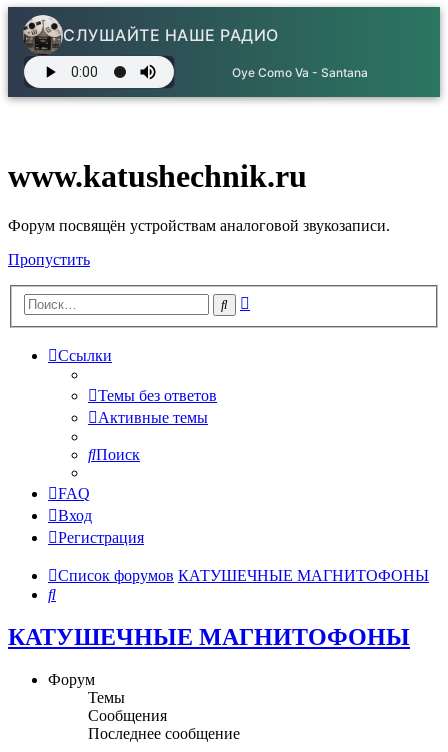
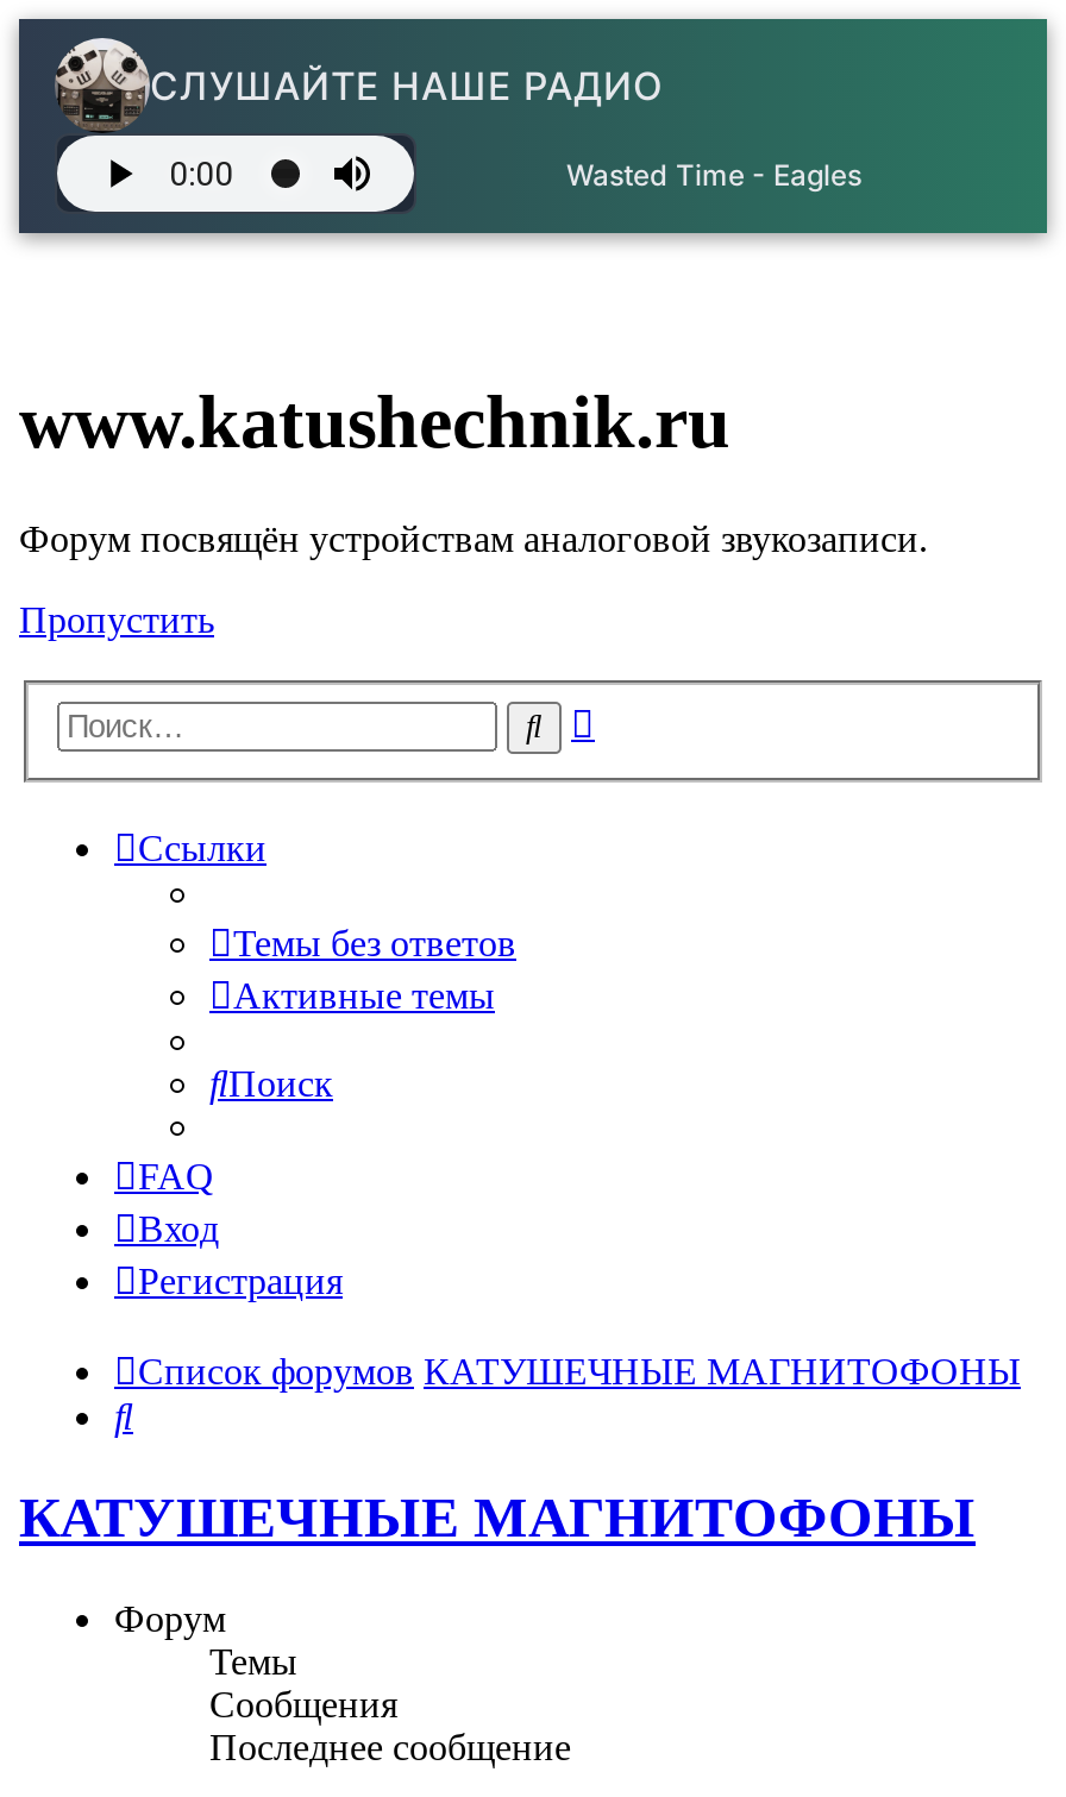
- Oye Como Va - Santana
+ Wasted Time - Eagles
